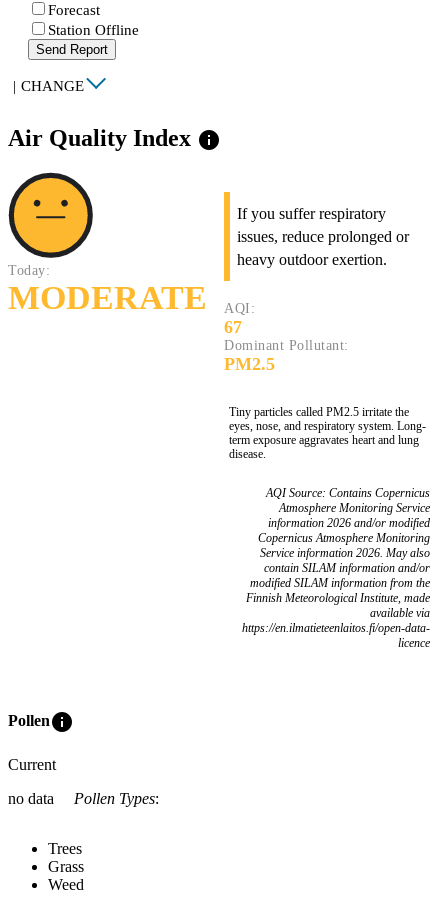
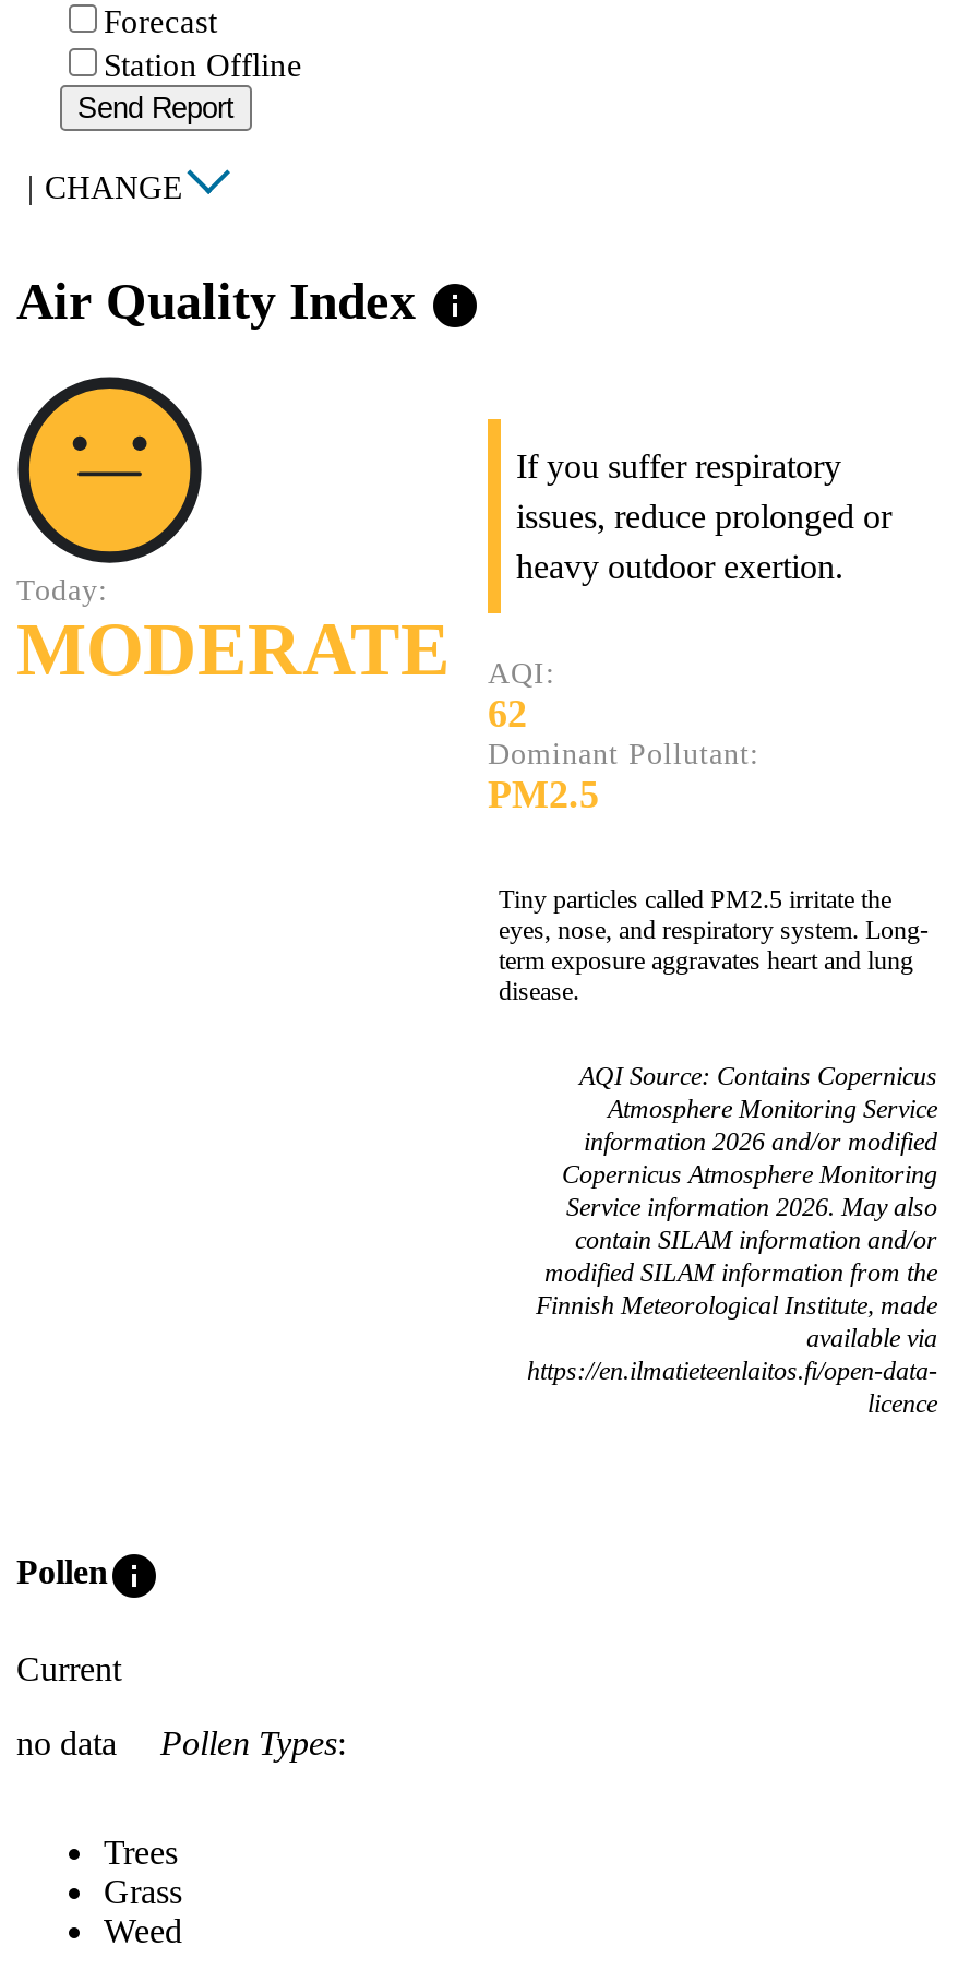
- 67
+ 62
